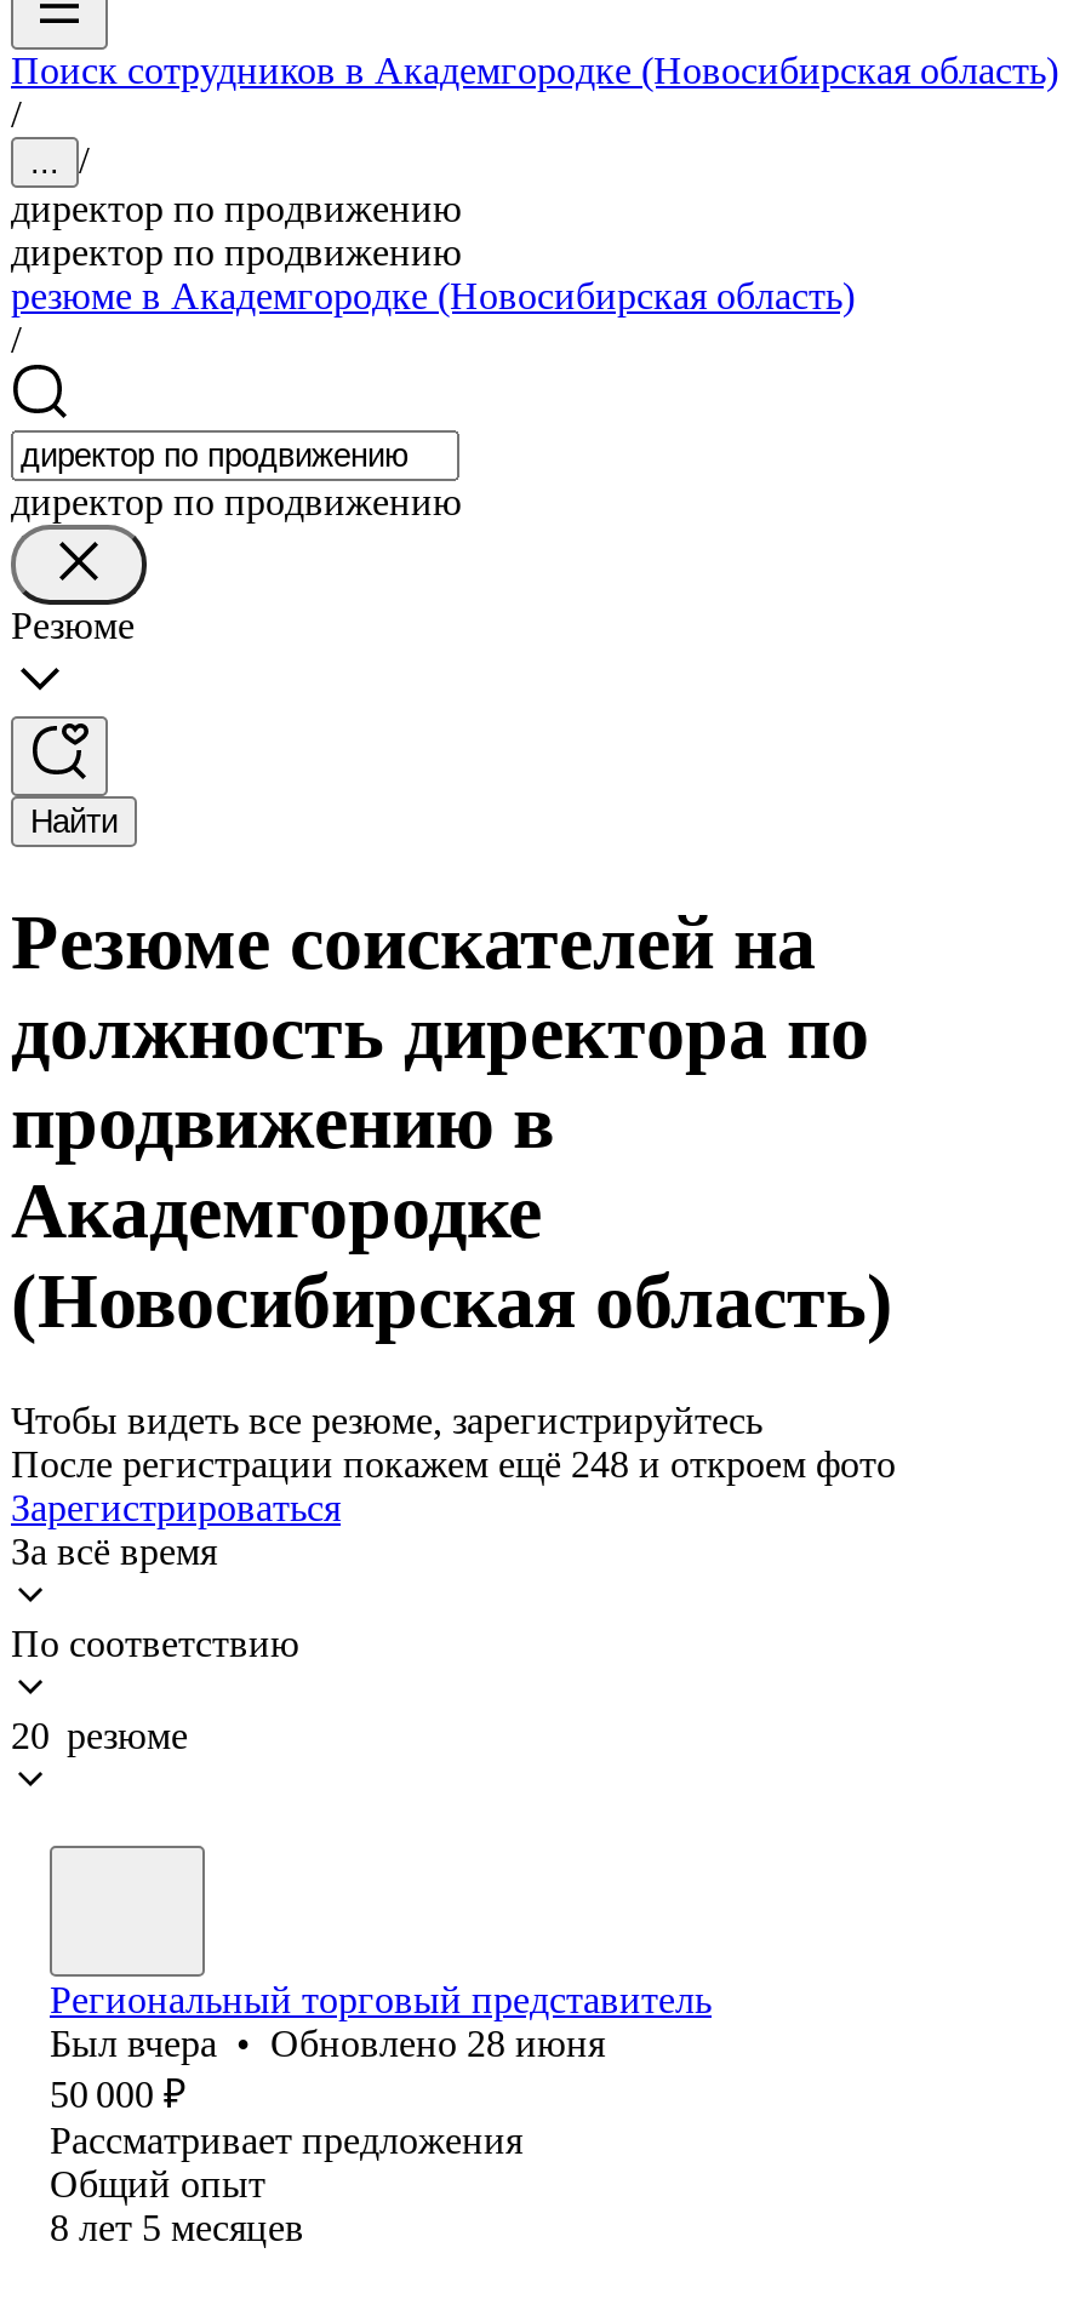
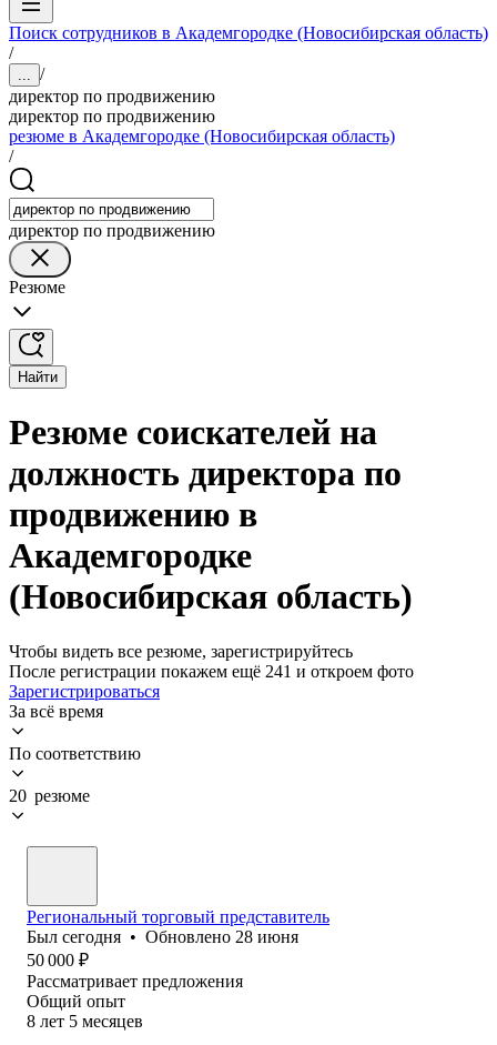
- После регистрации покажем ещё 248 и откроем фото
+ После регистрации покажем ещё 241 и откроем фото

- Был вчера • Обновлено 28 июня
+ Был сегодня • Обновлено 28 июня
